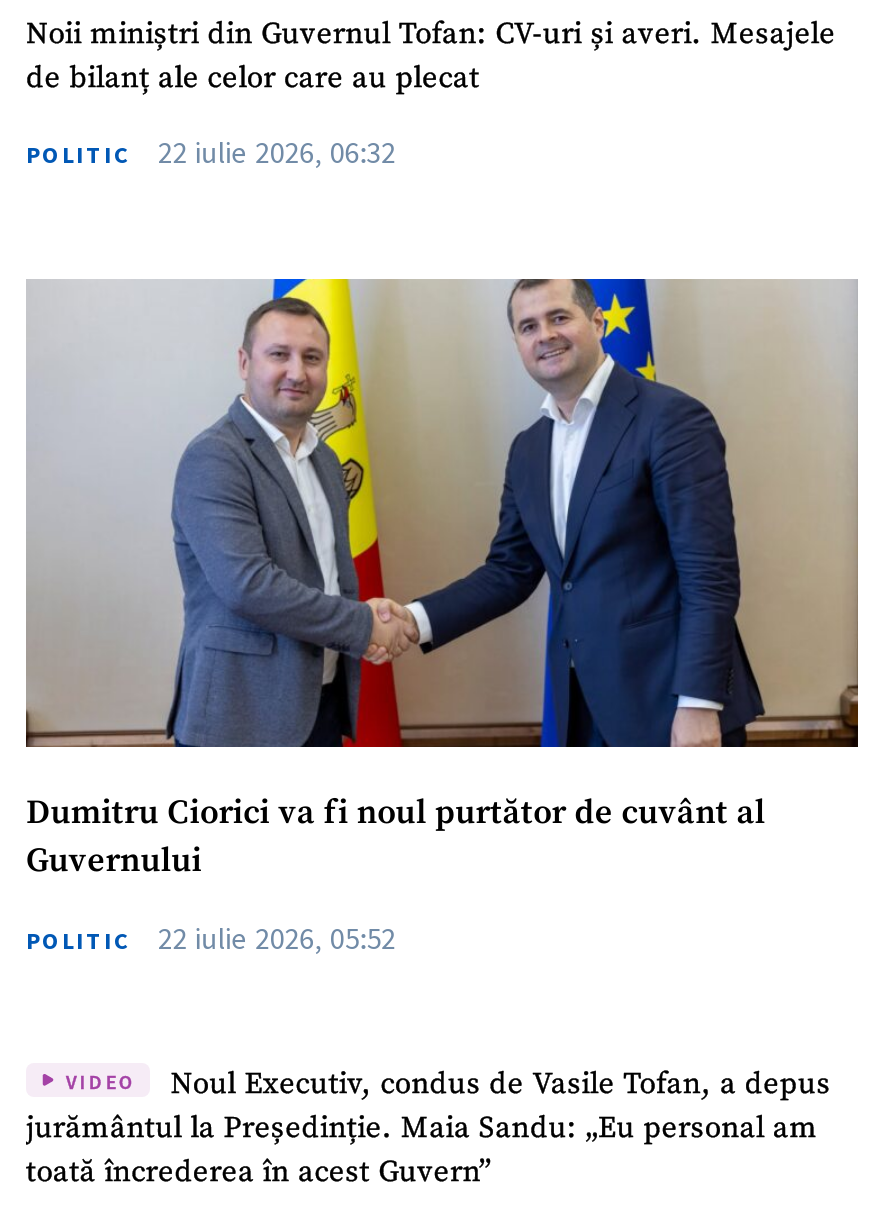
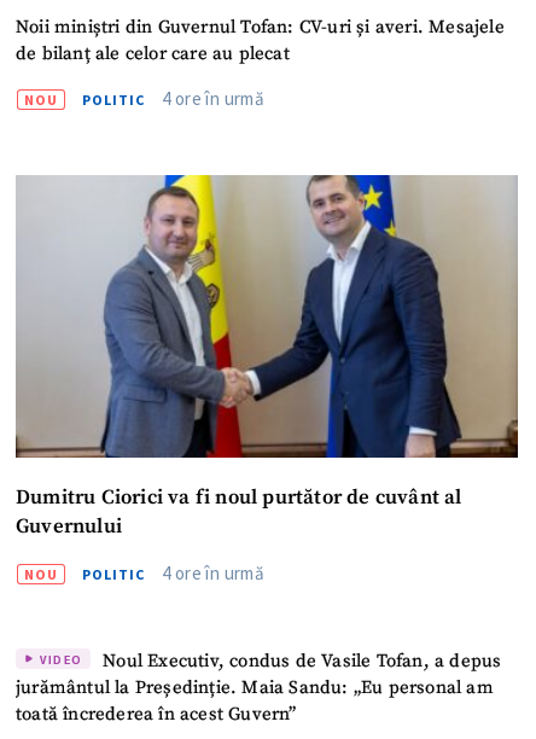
- 22 iulie 2026, 06:32
+ 4 ore în urmă

+ NOU

- 22 iulie 2026, 05:52
+ 4 ore în urmă

+ NOU
